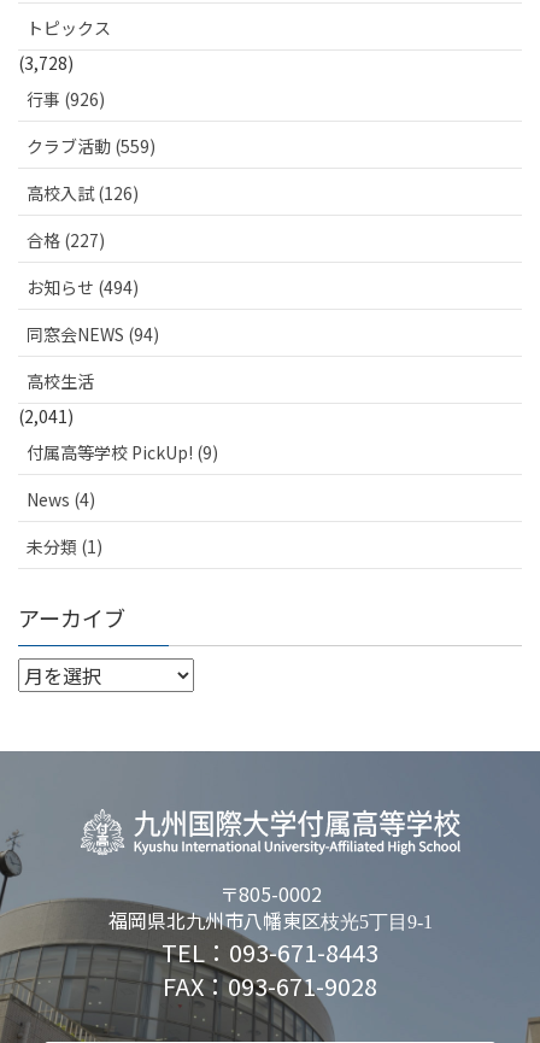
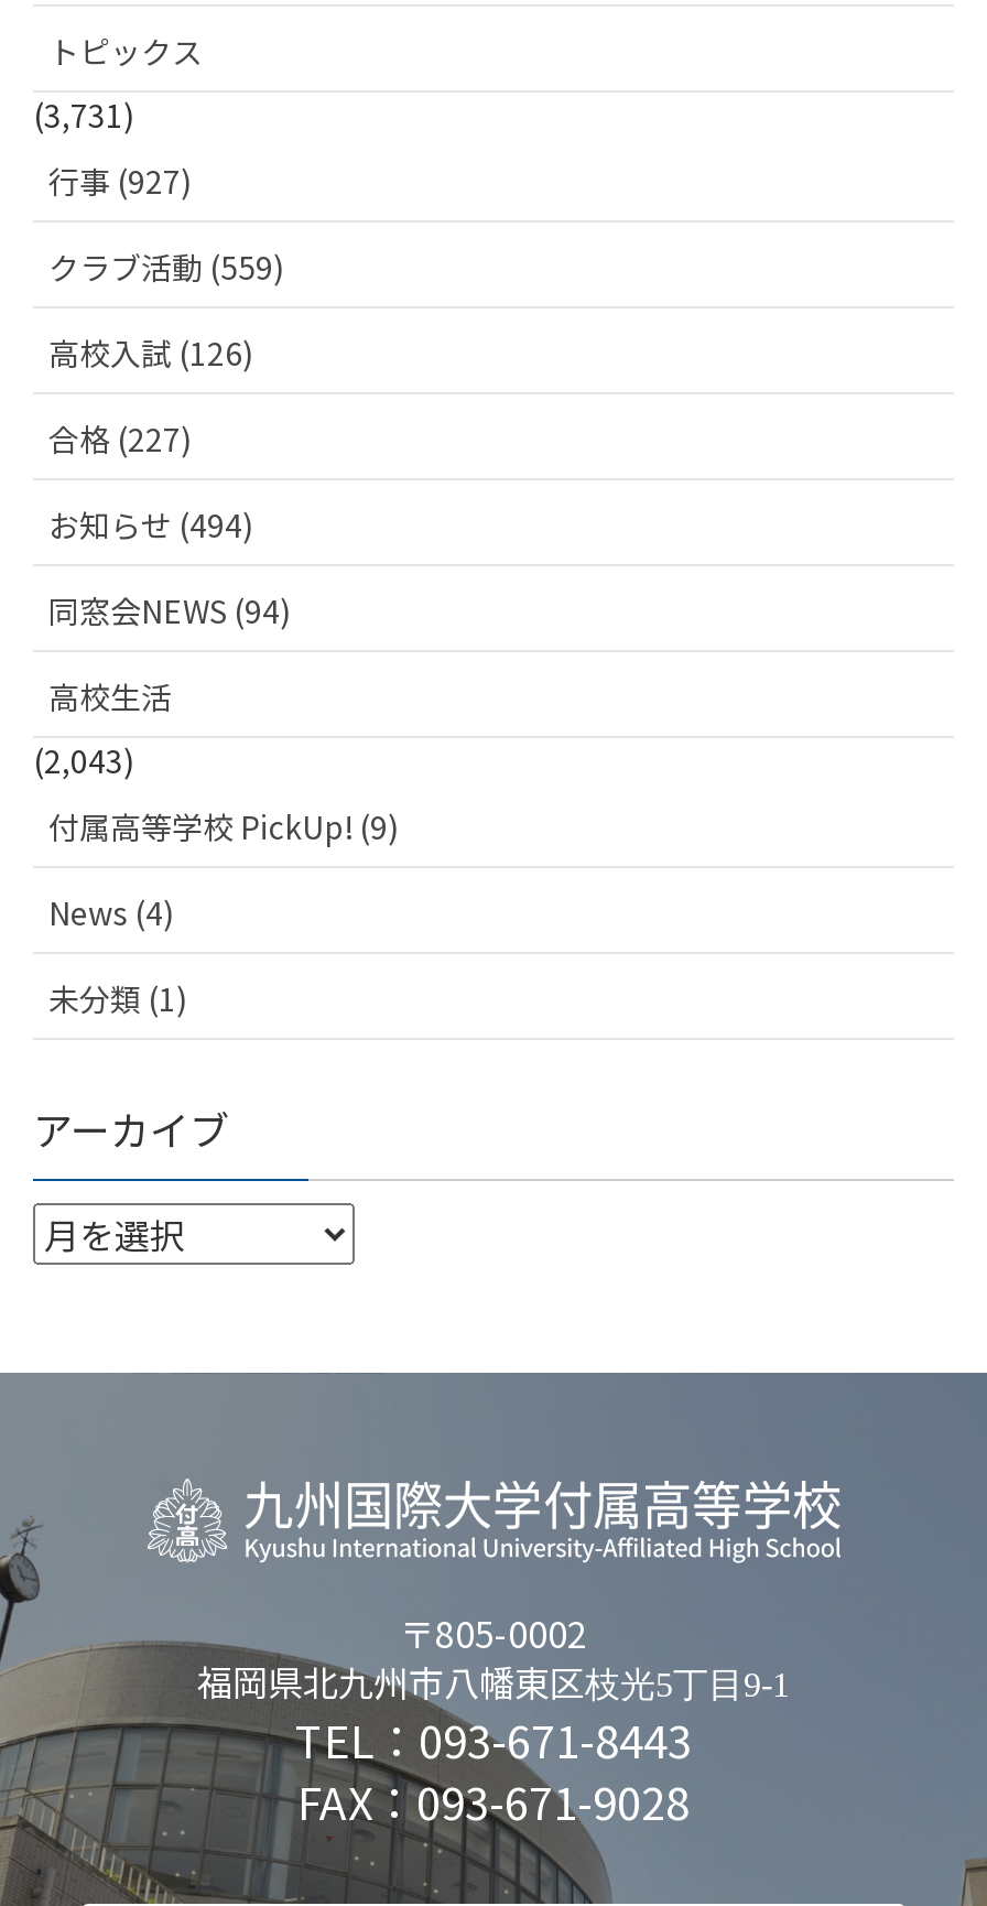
- (3,728)
+ (3,731)

- 行事 (926)
+ 行事 (927)

- (2,041)
+ (2,043)
